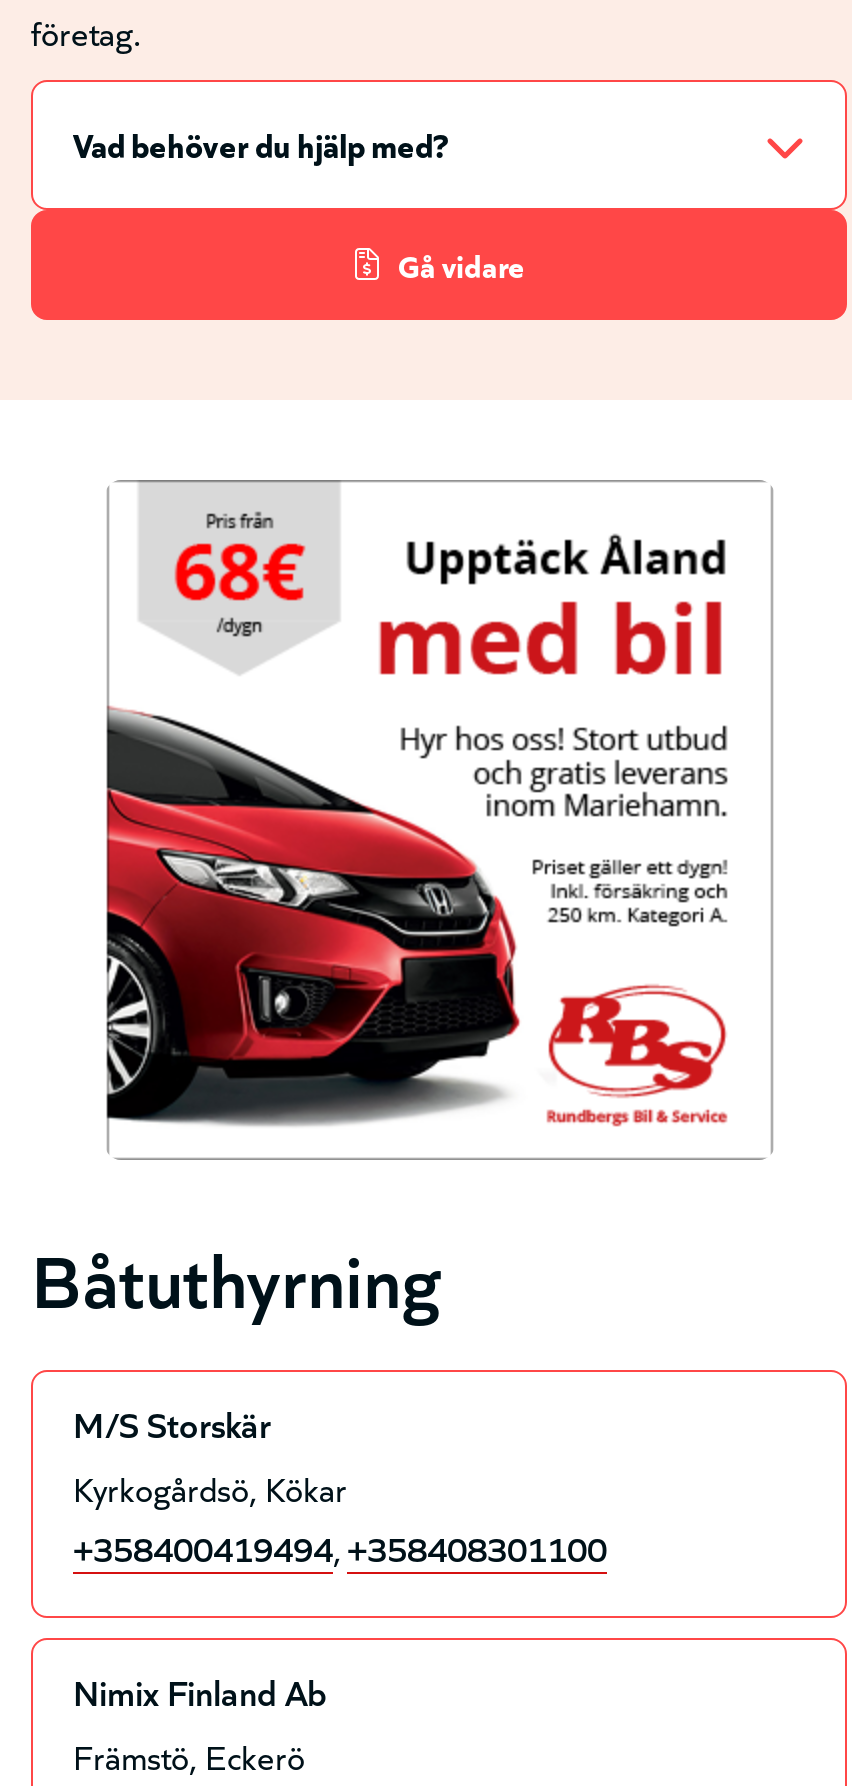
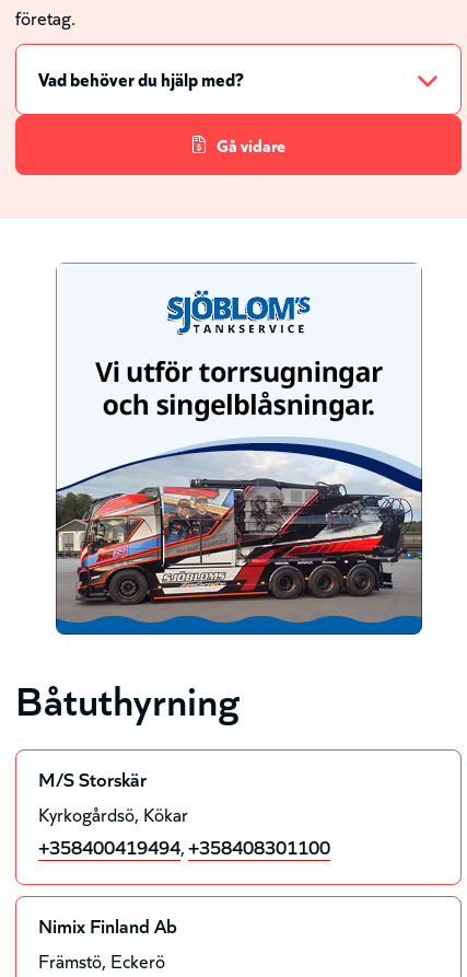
- [image]
+ [image]
